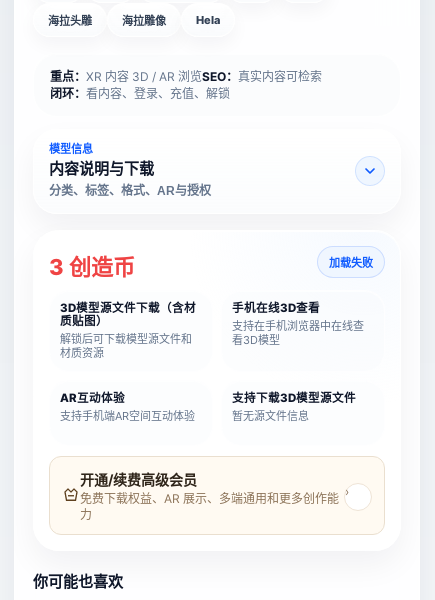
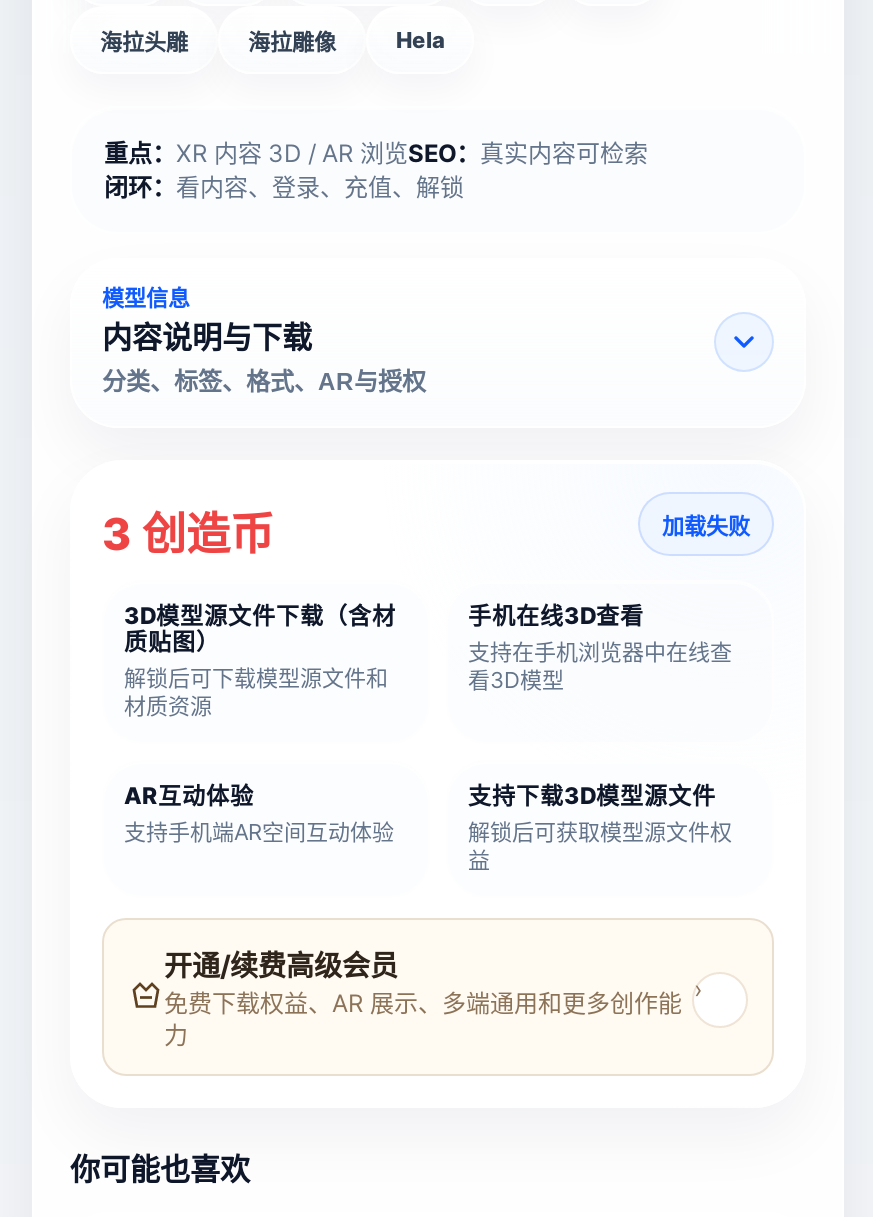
- 暂无源文件信息
+ 解锁后可获取模型源文件权
+ 益
